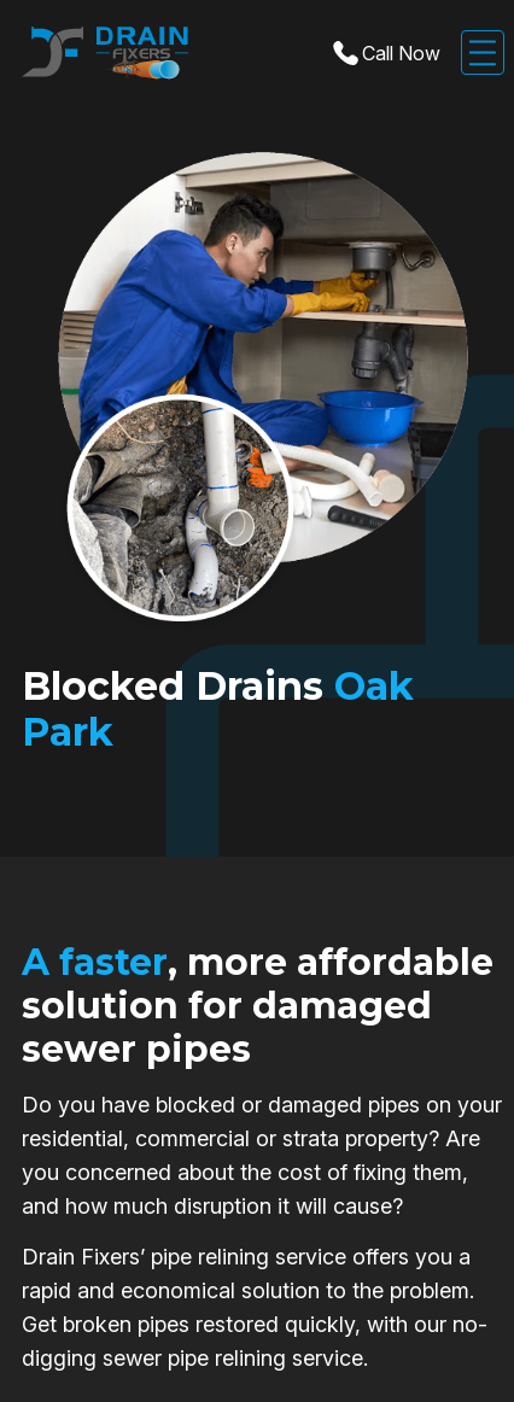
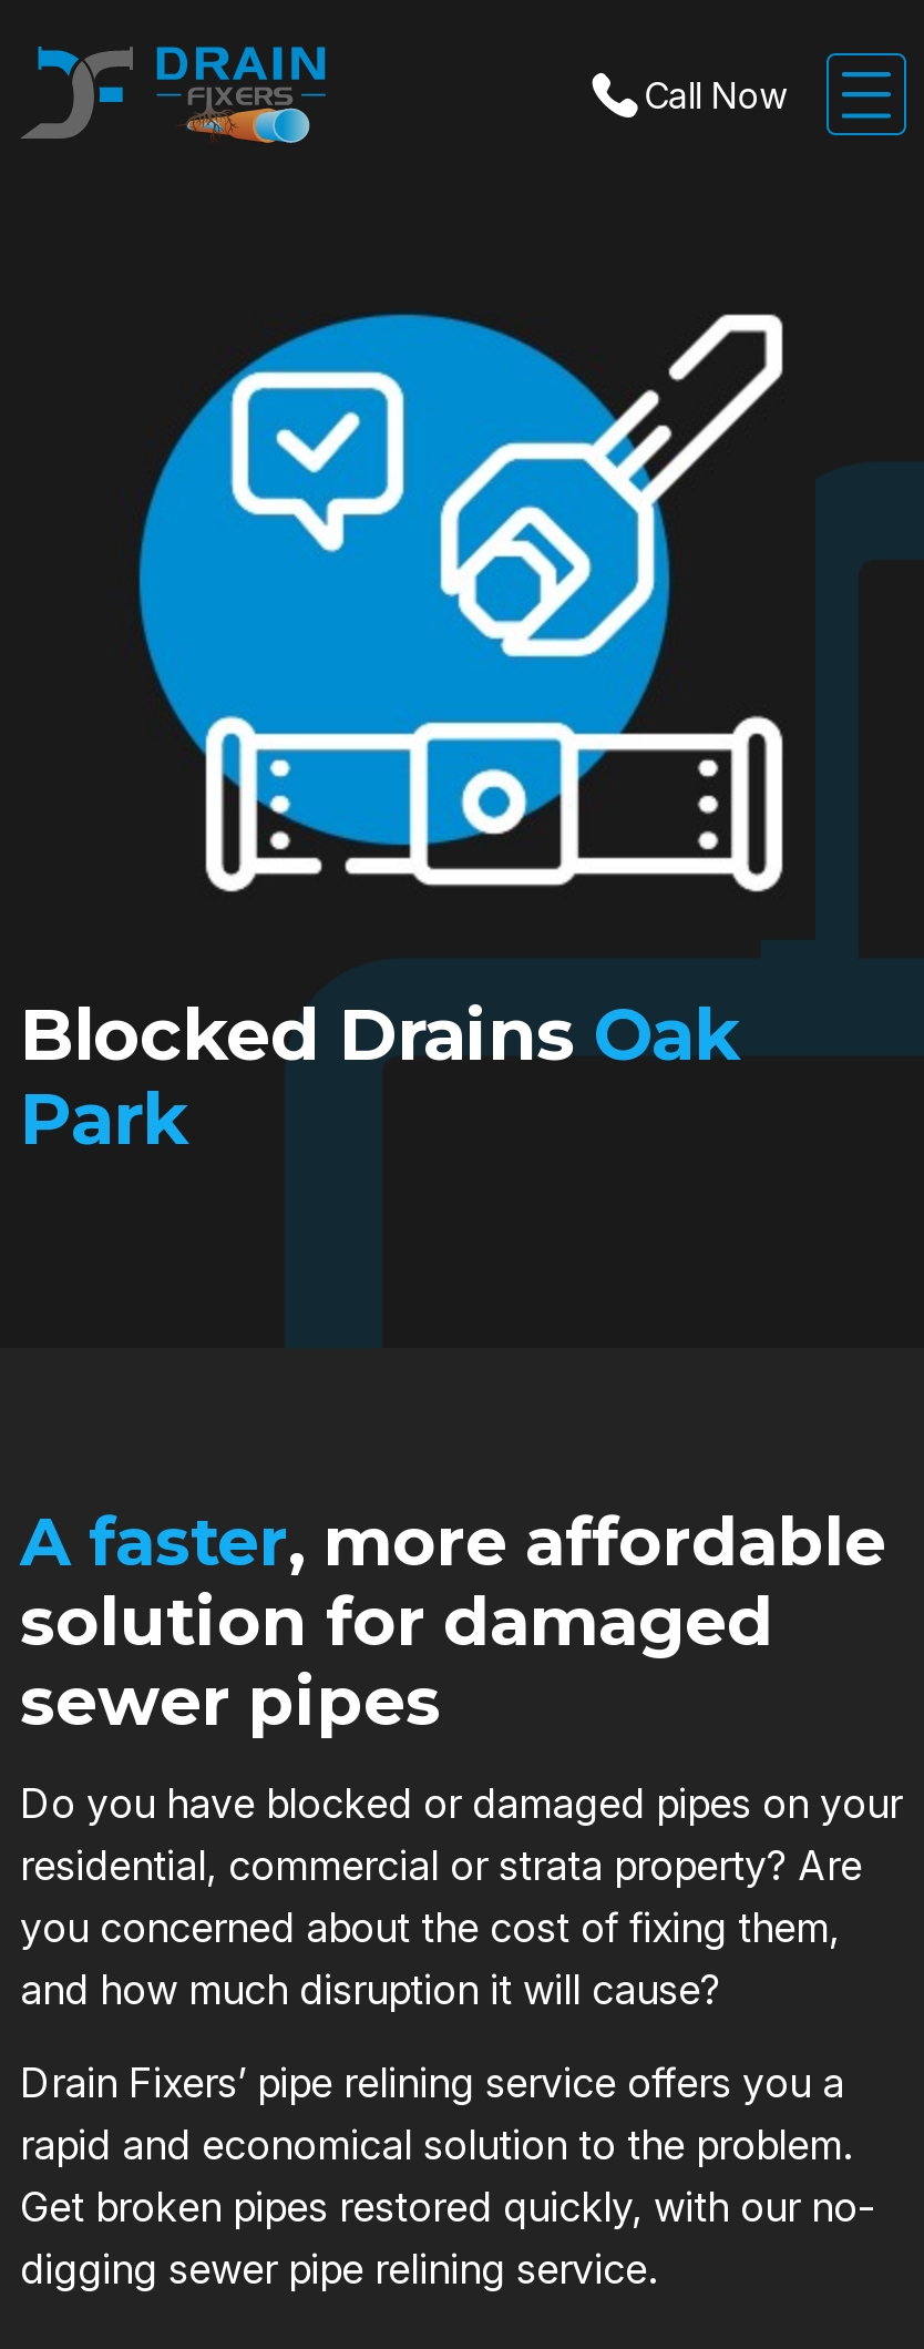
- [image]
+ [image]
